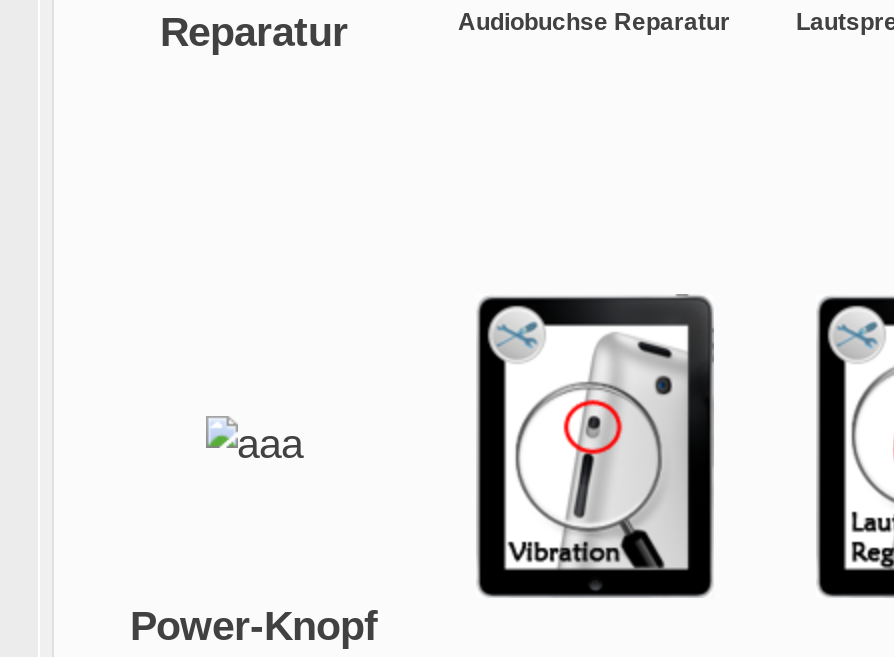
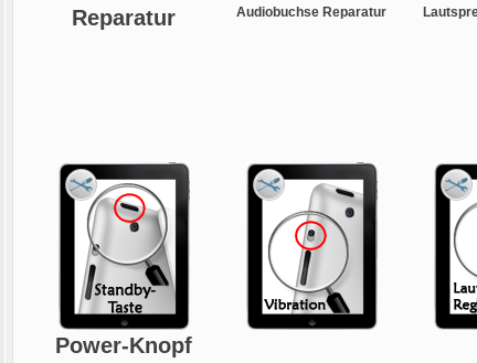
+ [image]
